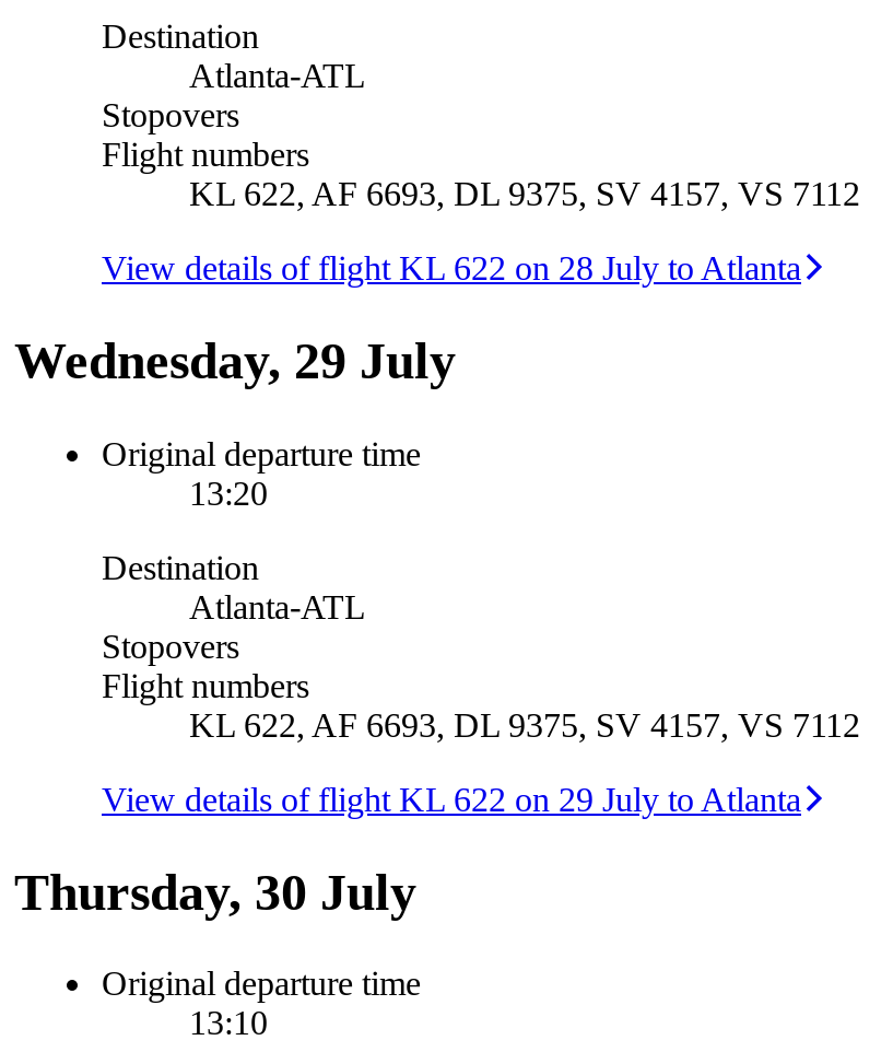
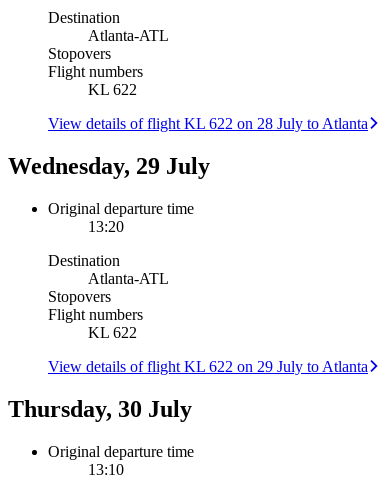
- KL 622, AF 6693, DL 9375, SV 4157, VS 7112
+ KL 622

- KL 622, AF 6693, DL 9375, SV 4157, VS 7112
+ KL 622
